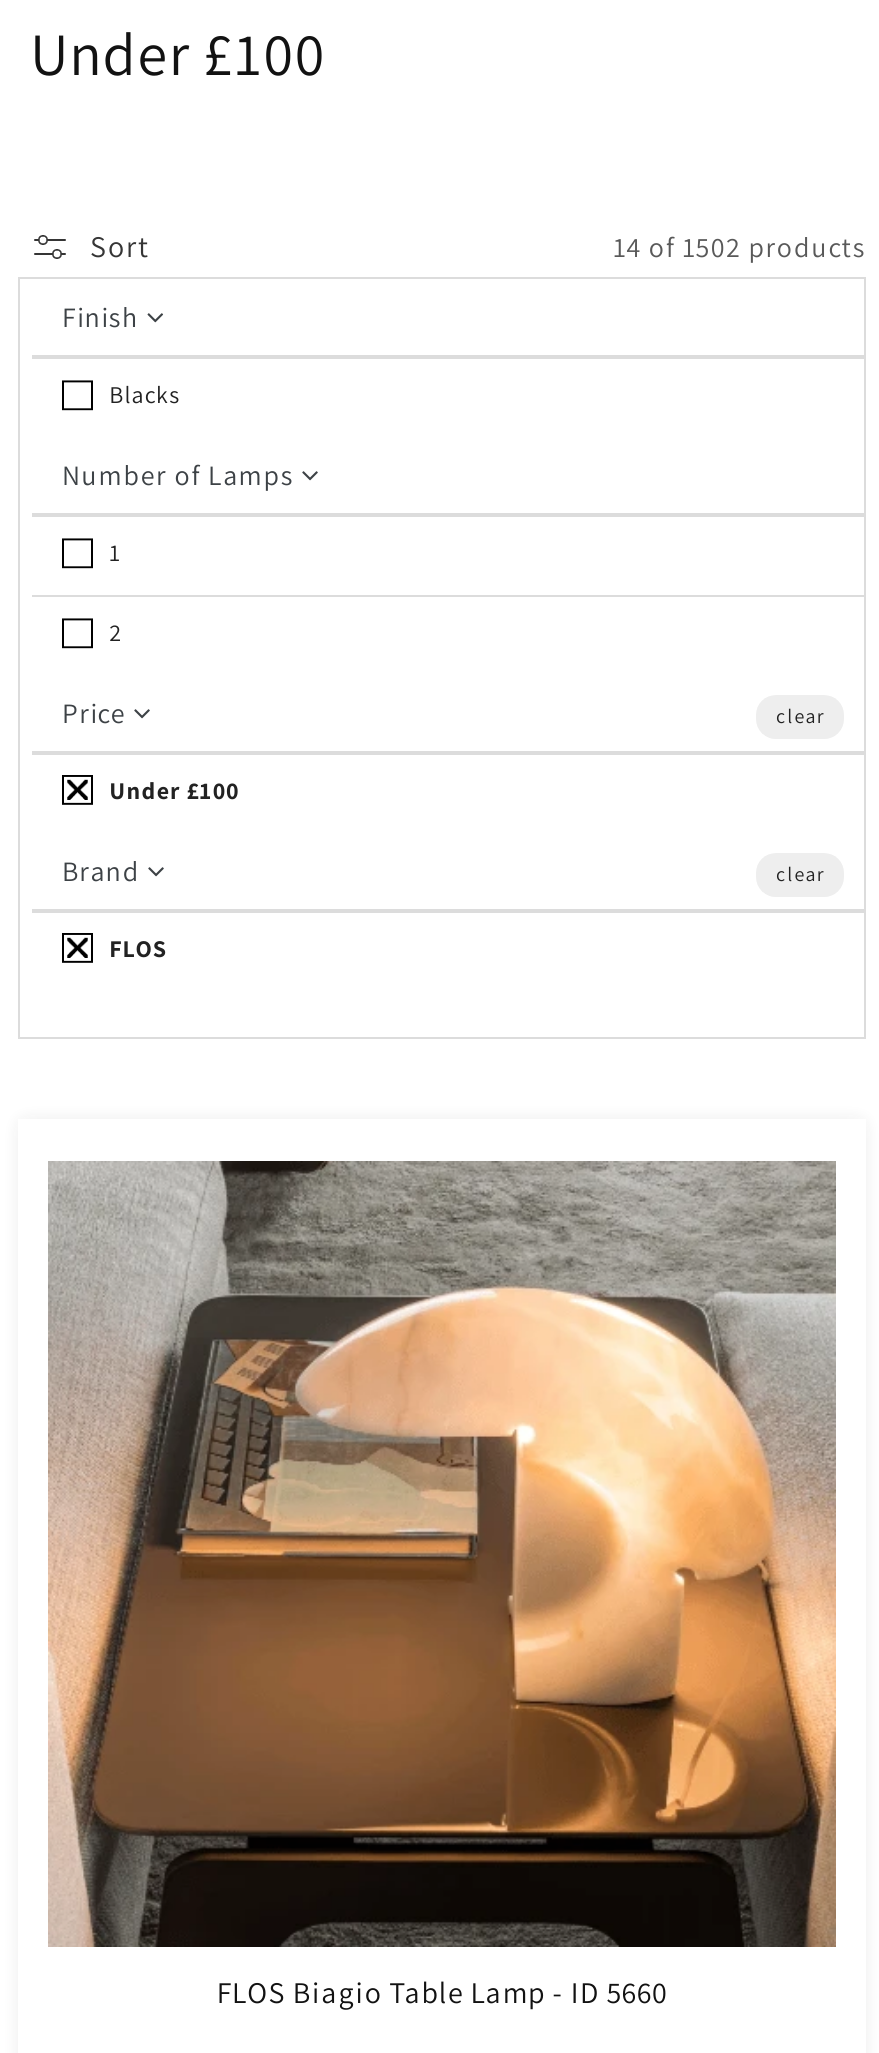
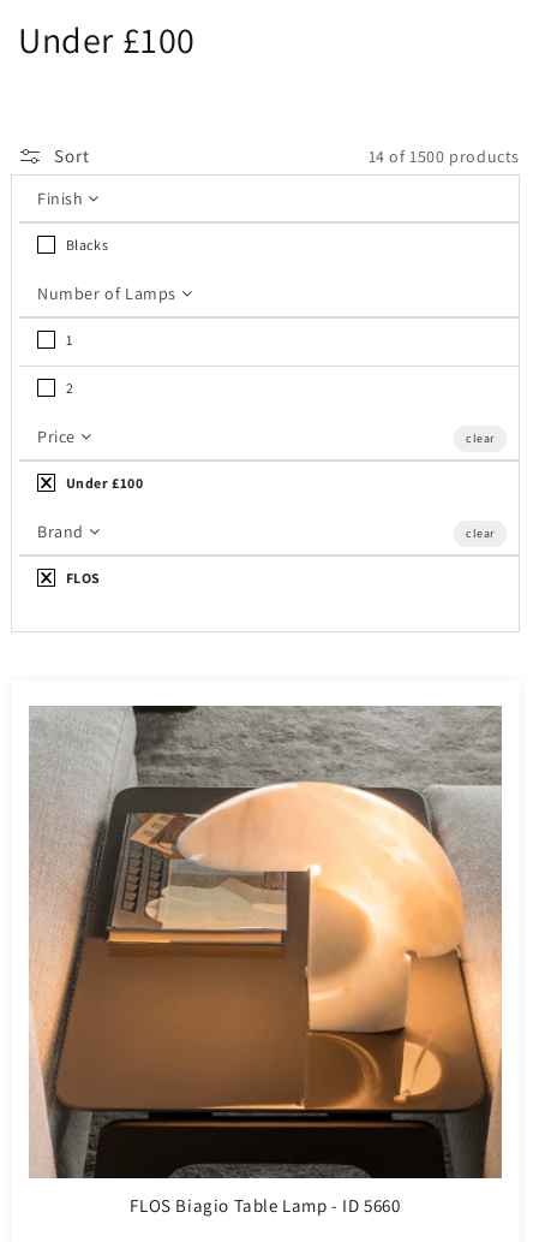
- 14 of 1502 products
+ 14 of 1500 products
